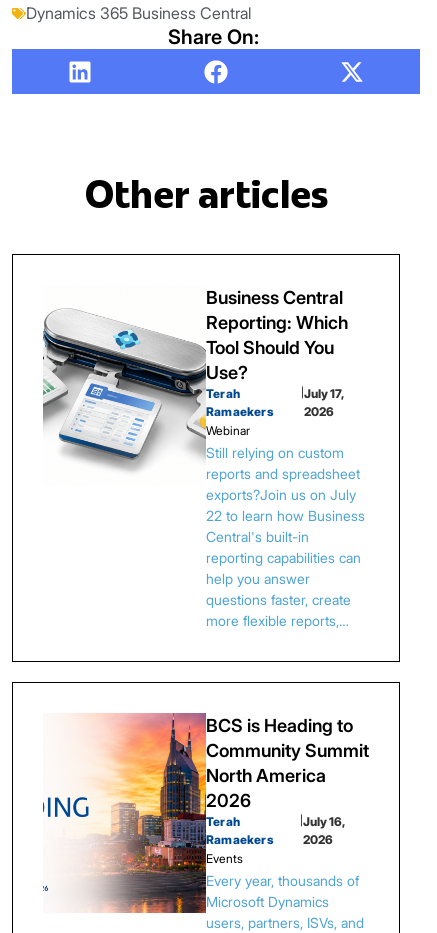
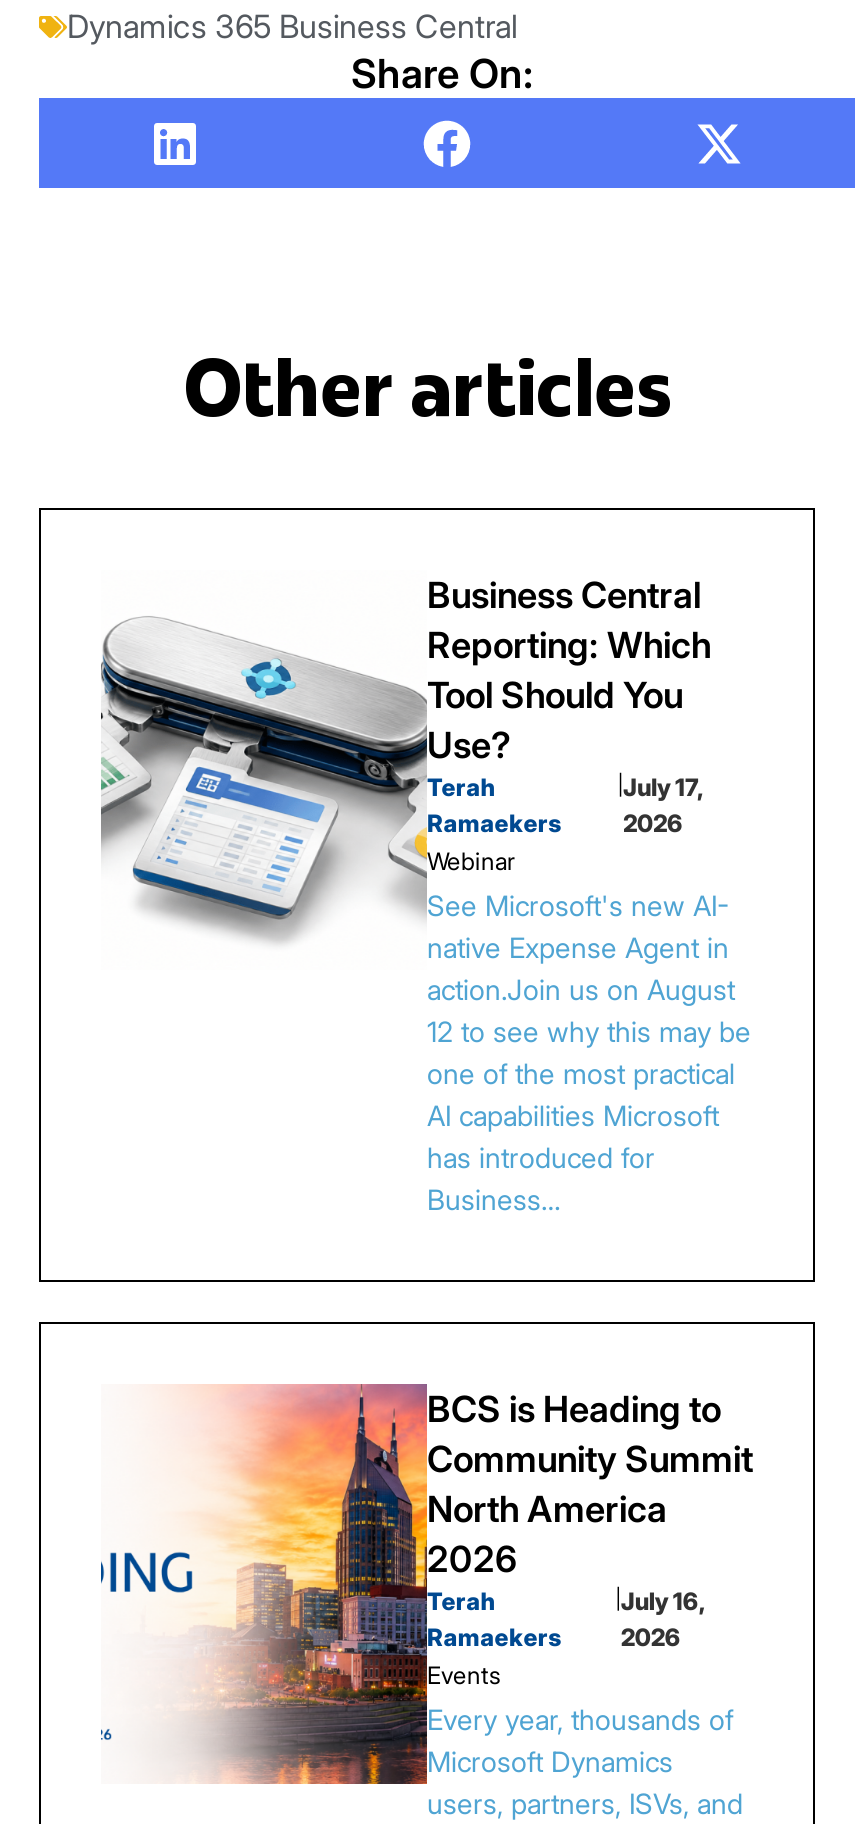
- Still relying on custom
- reports and spreadsheet
- exports?Join us on July
- 22 to learn how Business
- Central's built-in
- reporting capabilities can
- help you answer
- questions faster, create
- more flexible reports,…
+ See Microsoft's new AI-
+ native Expense Agent in
+ action.Join us on August
+ 12 to see why this may be
+ one of the most practical
+ AI capabilities Microsoft
+ has introduced for
+ Business…
